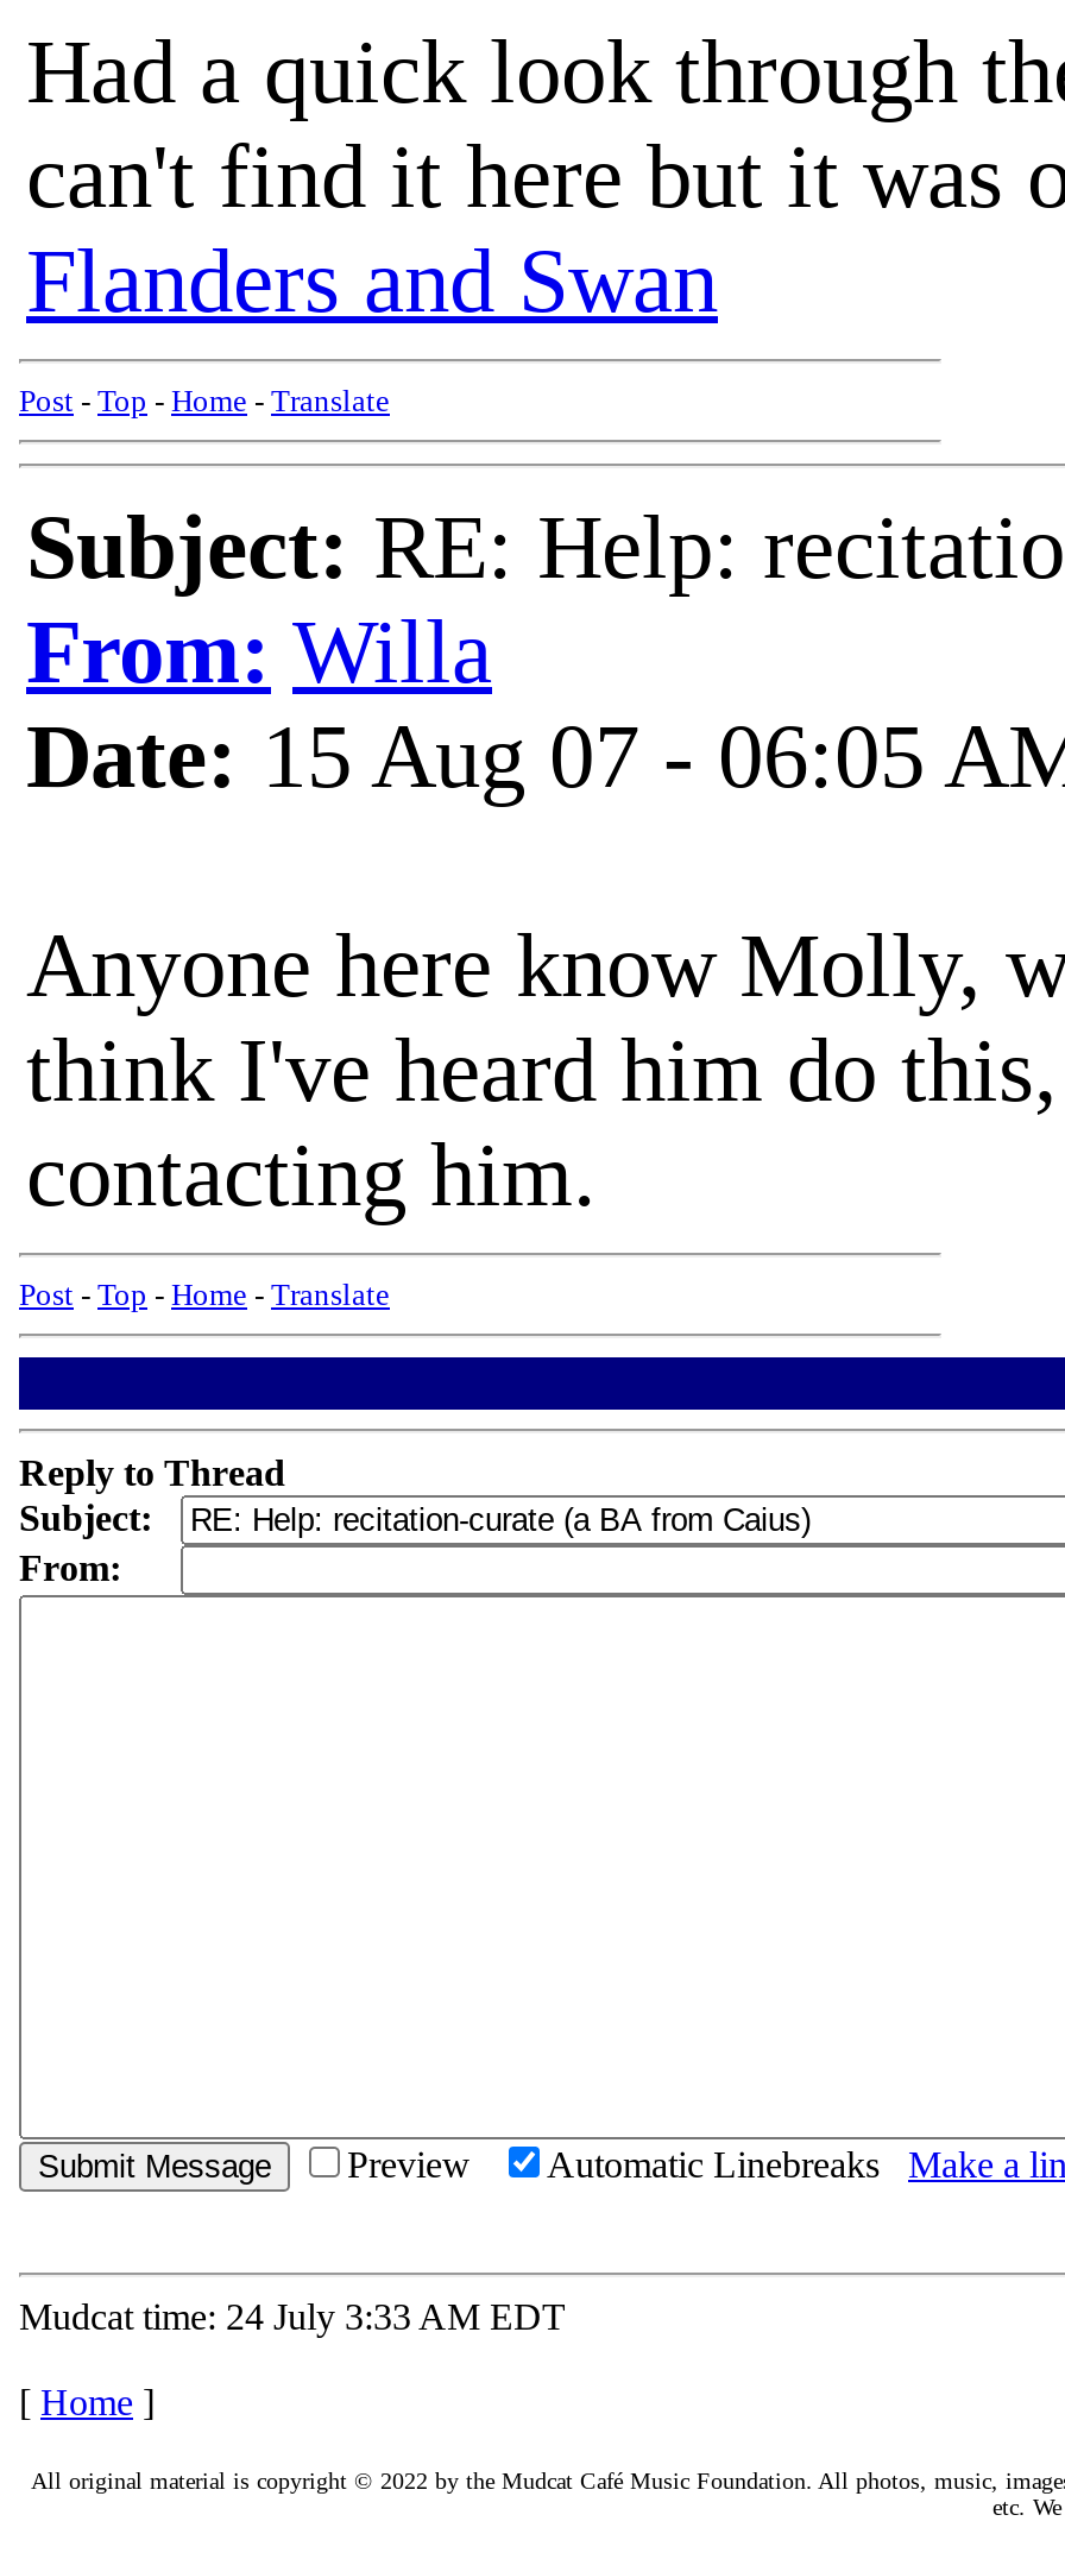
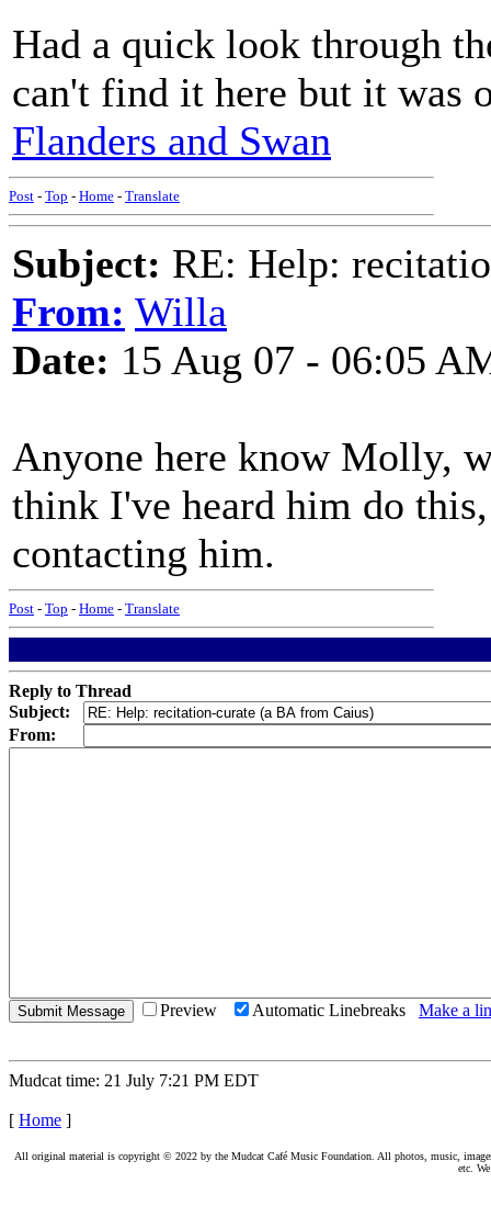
- Mudcat time: 24 July 3:33 AM EDT
+ Mudcat time: 21 July 7:21 PM EDT
